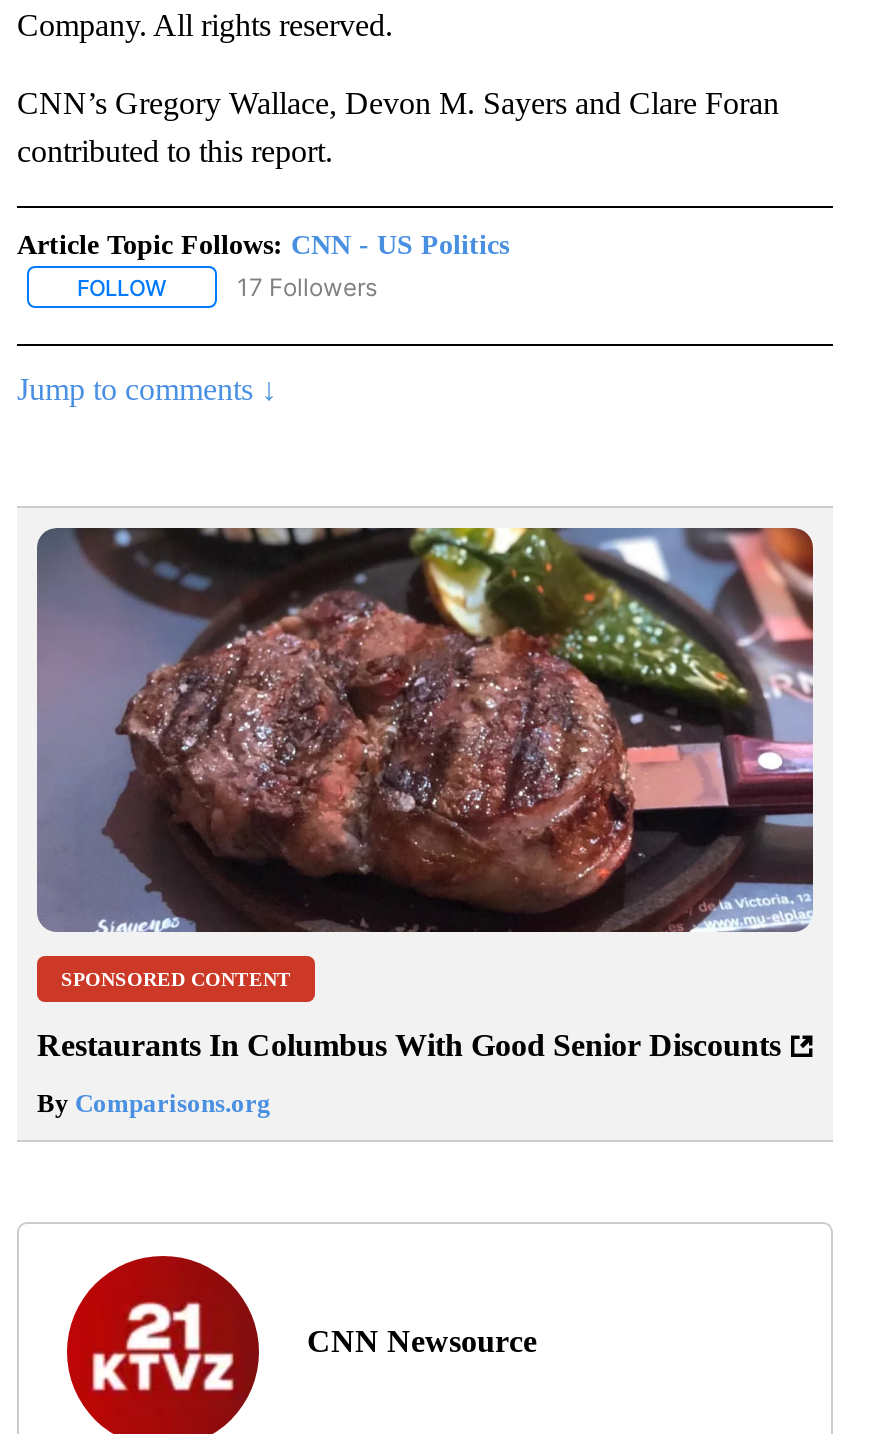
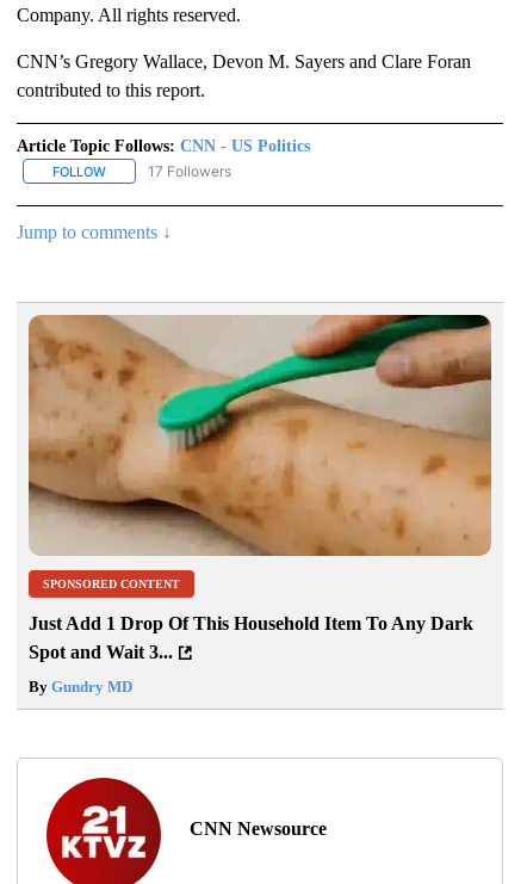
- [image]
+ [image]

- Restaurants In Columbus With Good Senior Discounts
+ Just Add 1 Drop Of This Household Item To Any Dark
+ Spot and Wait 3...

- By Comparisons.org
+ By Gundry MD
